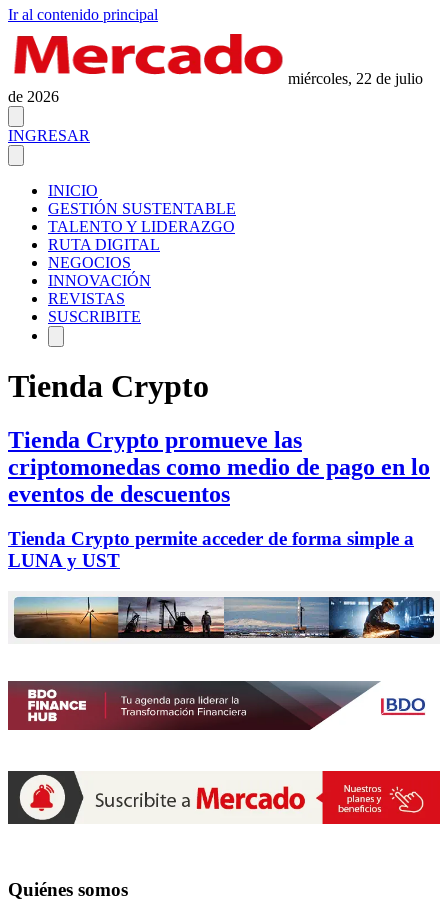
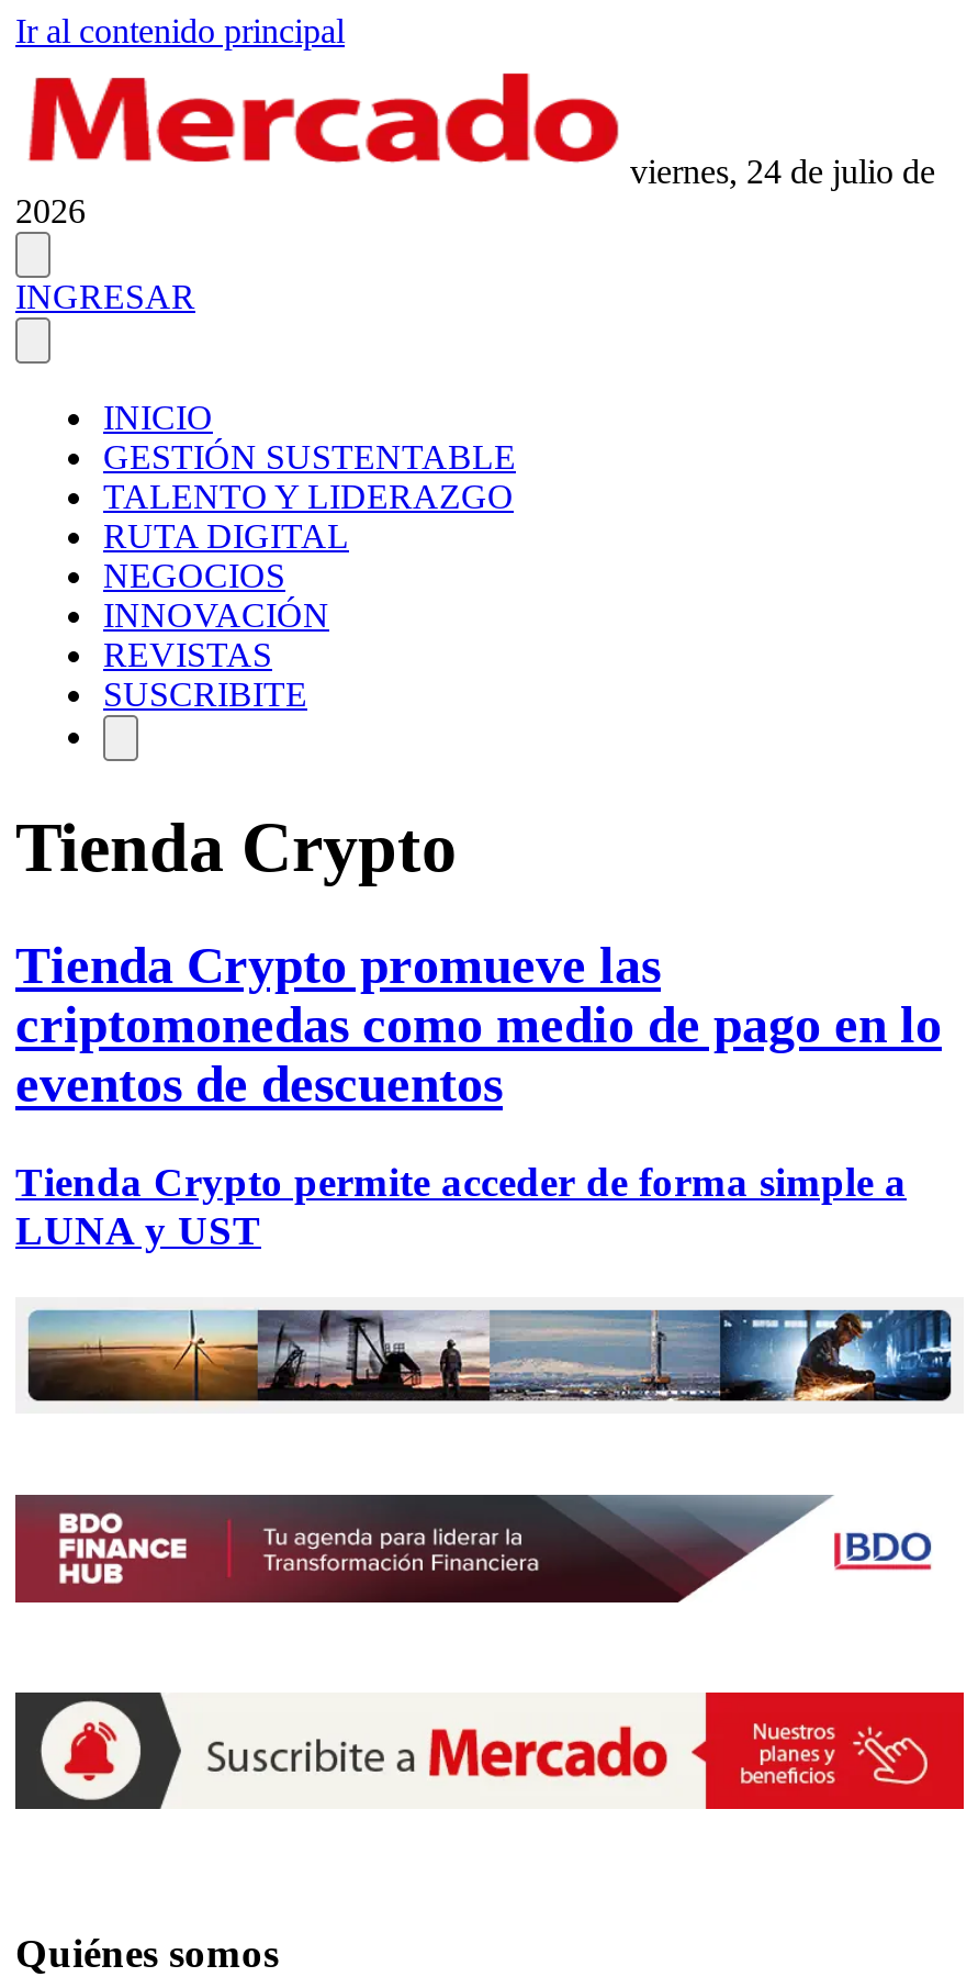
- miércoles, 22 de julio
- de 2026
+ viernes, 24 de julio de
+ 2026
